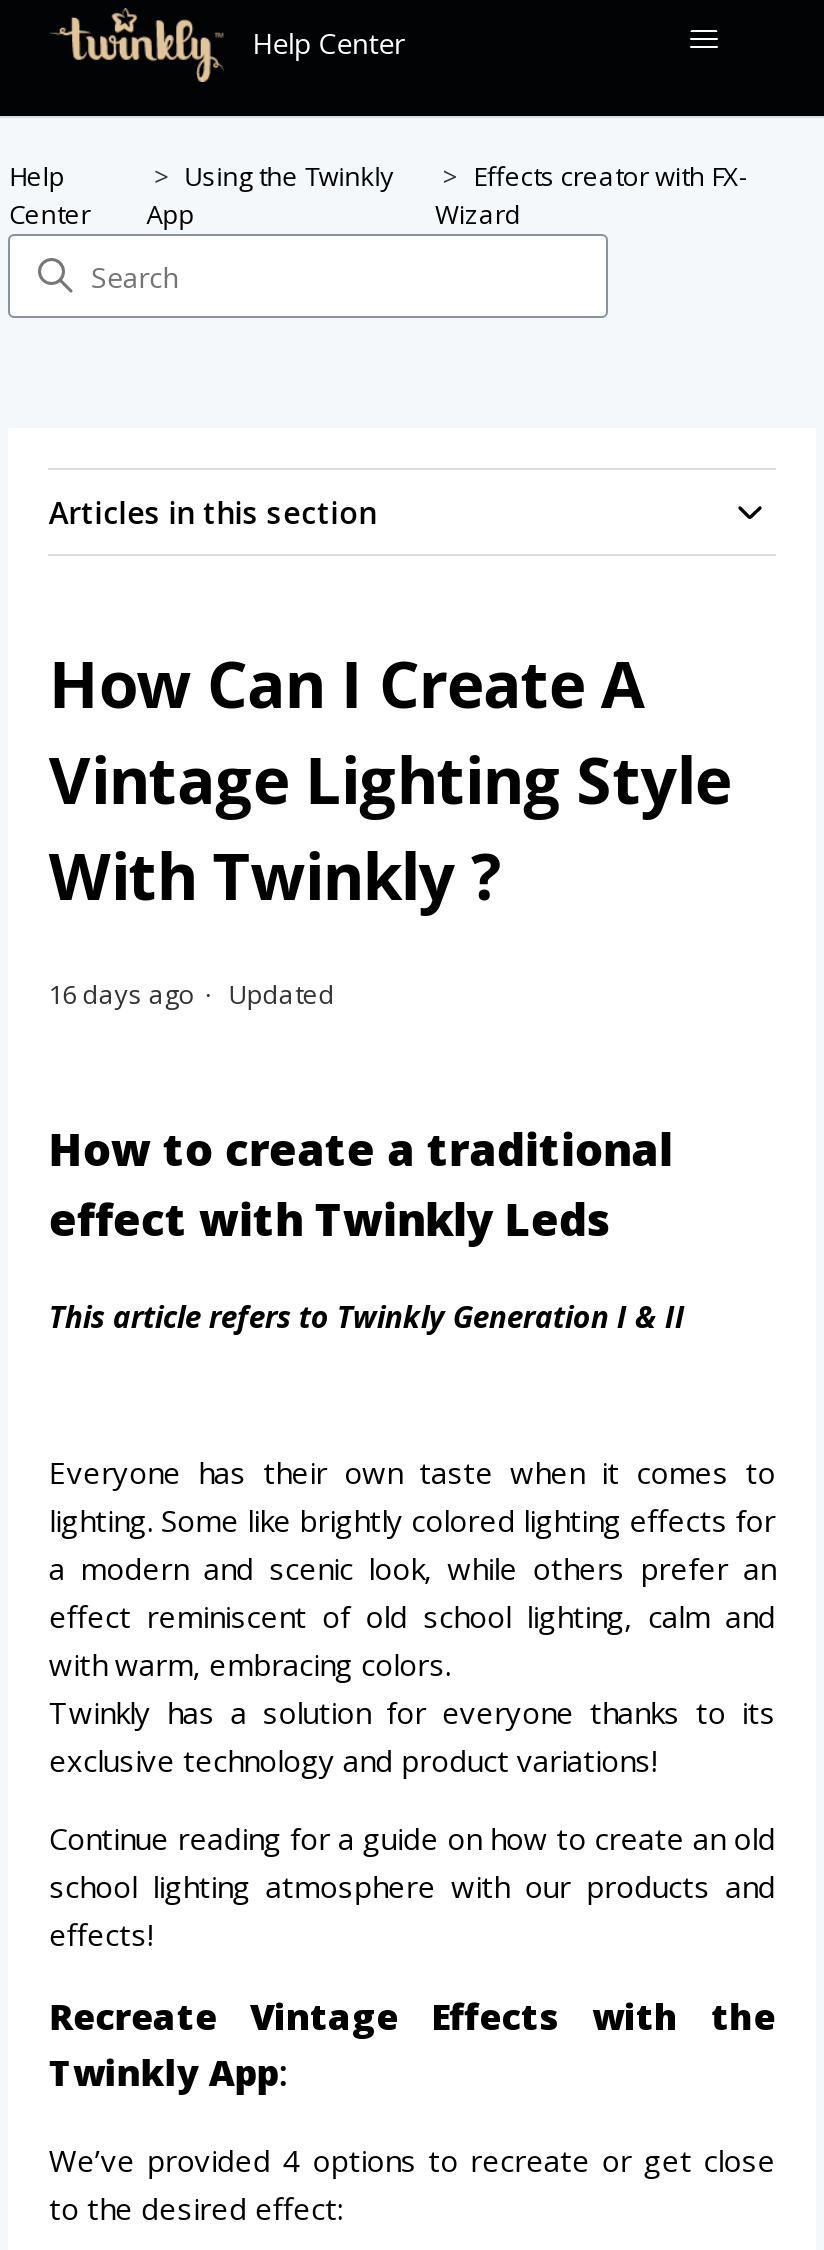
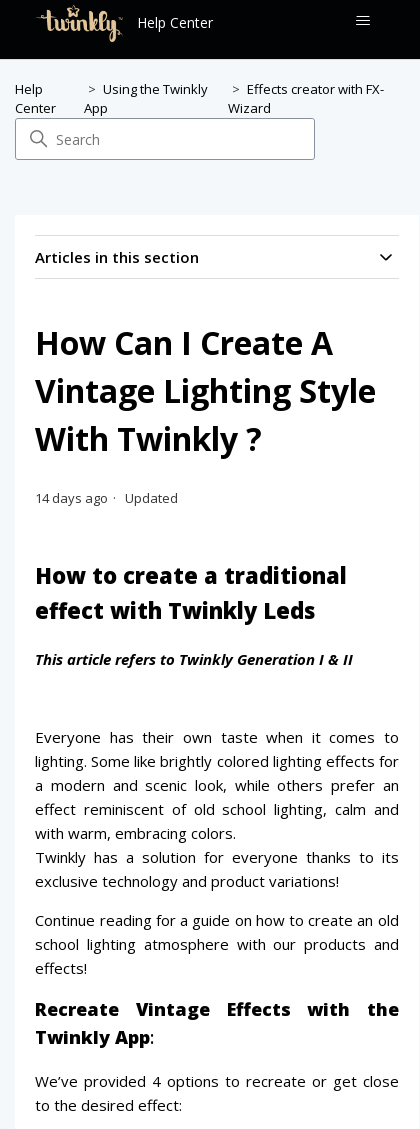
- 16 days ago Updated
+ 14 days ago Updated
